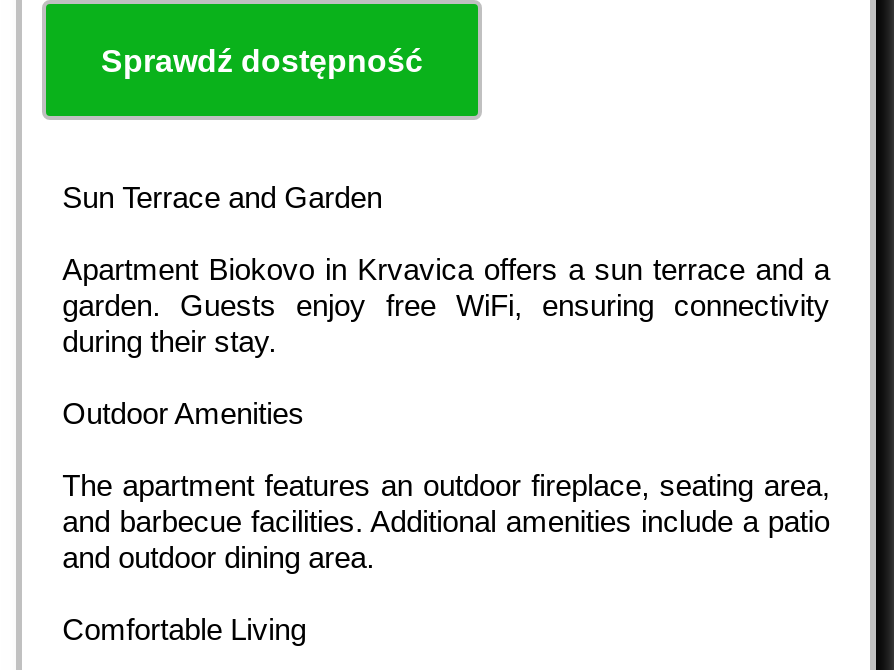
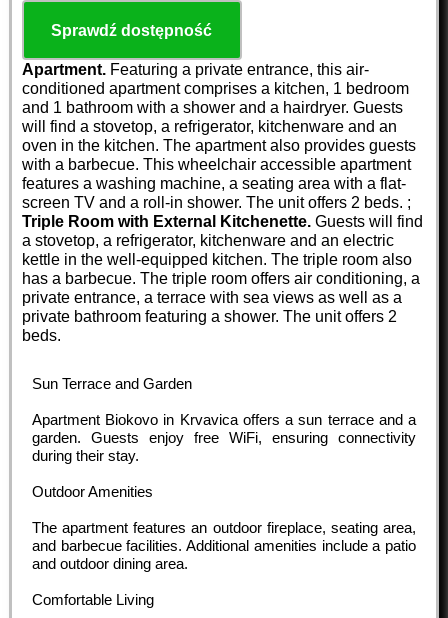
+ Apartment. Featuring a private entrance, this air-
+ conditioned apartment comprises a kitchen, 1 bedroom
+ and 1 bathroom with a shower and a hairdryer. Guests
+ will find a stovetop, a refrigerator, kitchenware and an
+ oven in the kitchen. The apartment also provides guests
+ with a barbecue. This wheelchair accessible apartment
+ features a washing machine, a seating area with a flat-
+ screen TV and a roll-in shower. The unit offers 2 beds. ;
+ Triple Room with External Kitchenette. Guests will find
+ a stovetop, a refrigerator, kitchenware and an electric
+ kettle in the well-equipped kitchen. The triple room also
+ has a barbecue. The triple room offers air conditioning, a
+ private entrance, a terrace with sea views as well as a
+ private bathroom featuring a shower. The unit offers 2
+ beds.
